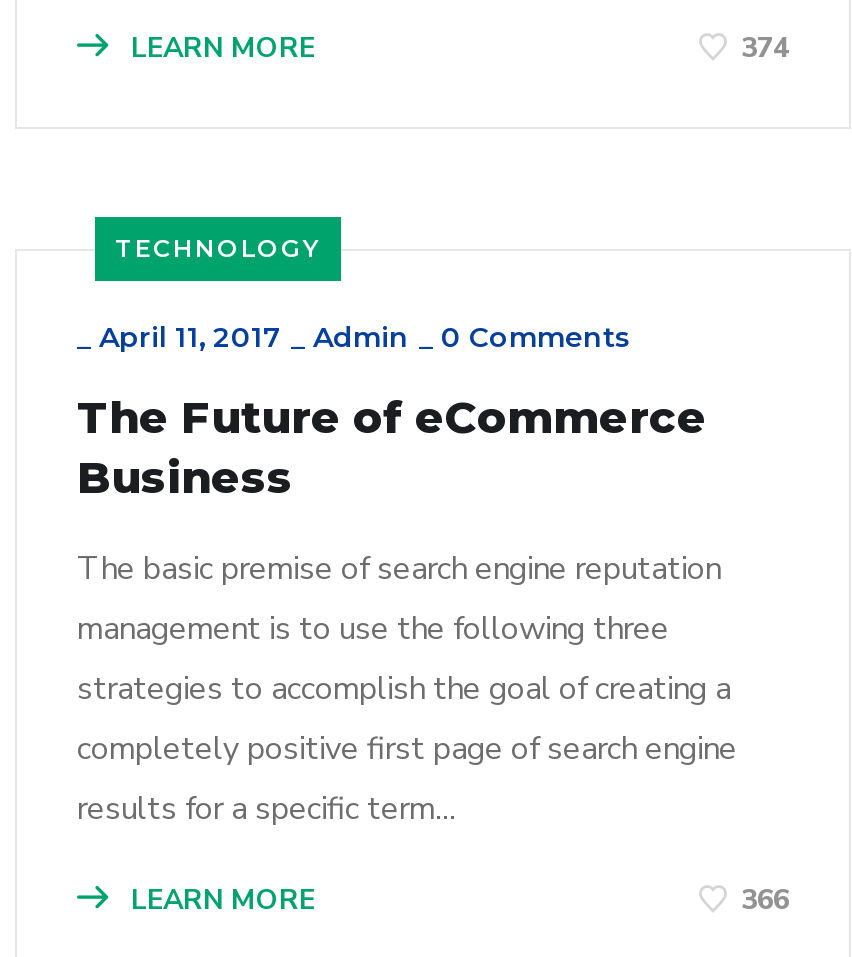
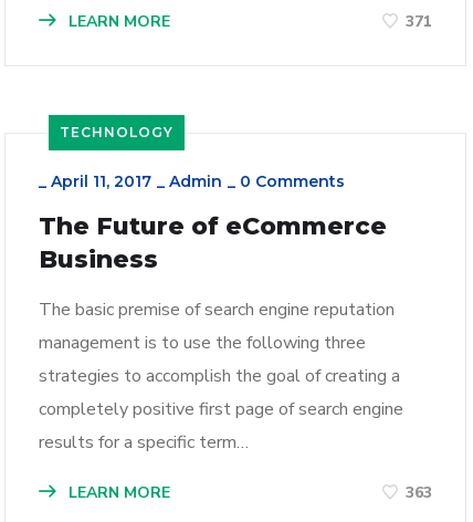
- 374
+ 371

- 366
+ 363
